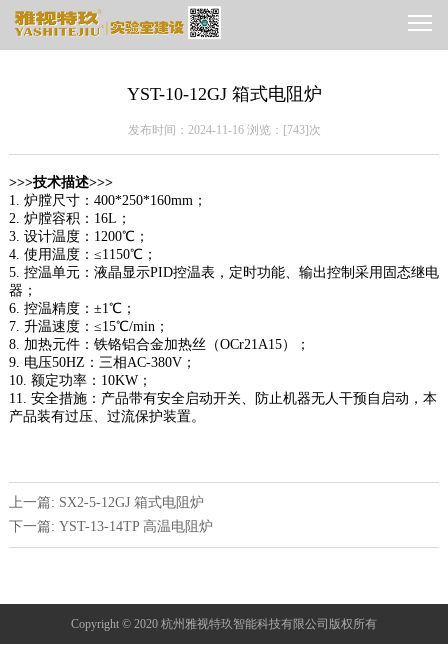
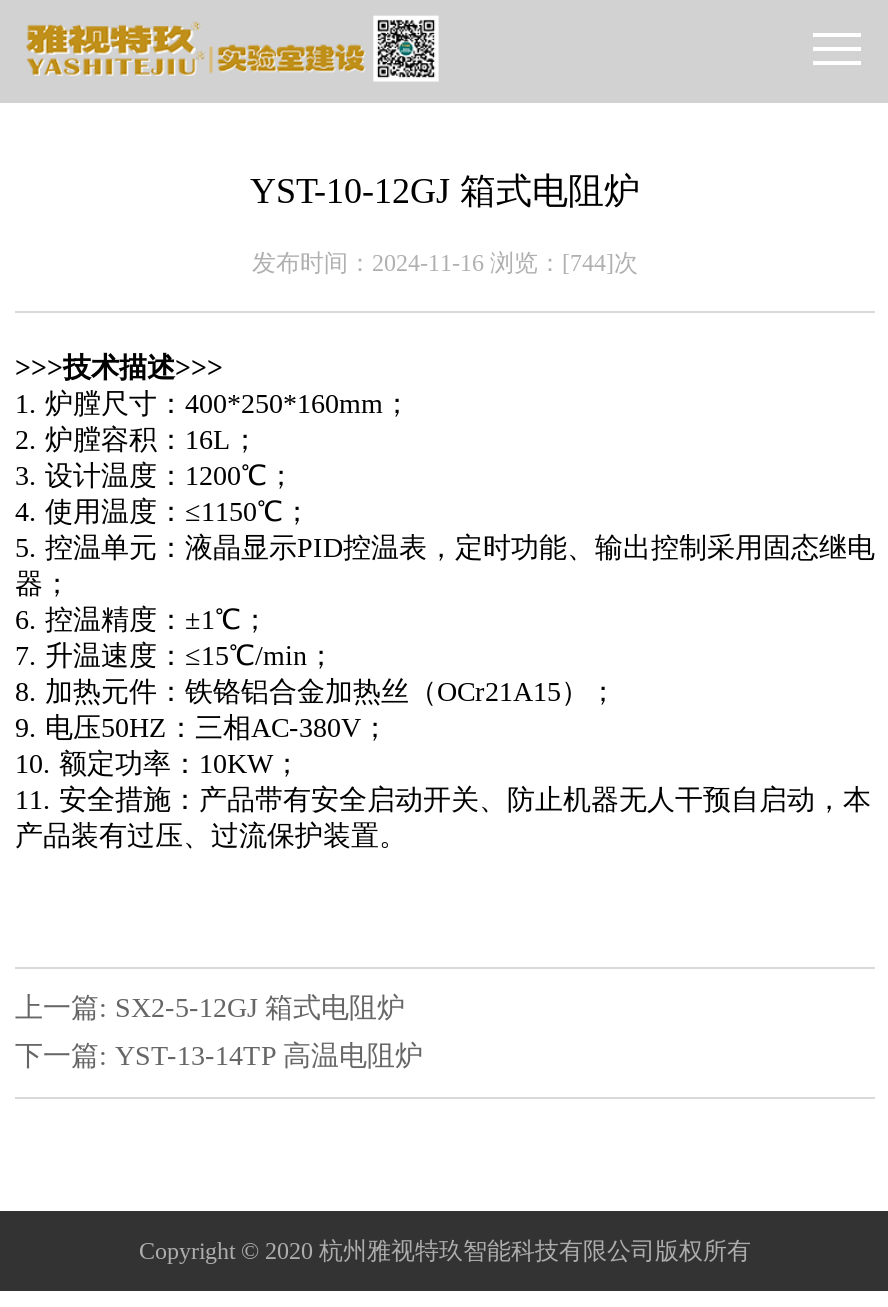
- 发布时间：2024-11-16 浏览：[743]次
+ 发布时间：2024-11-16 浏览：[744]次
